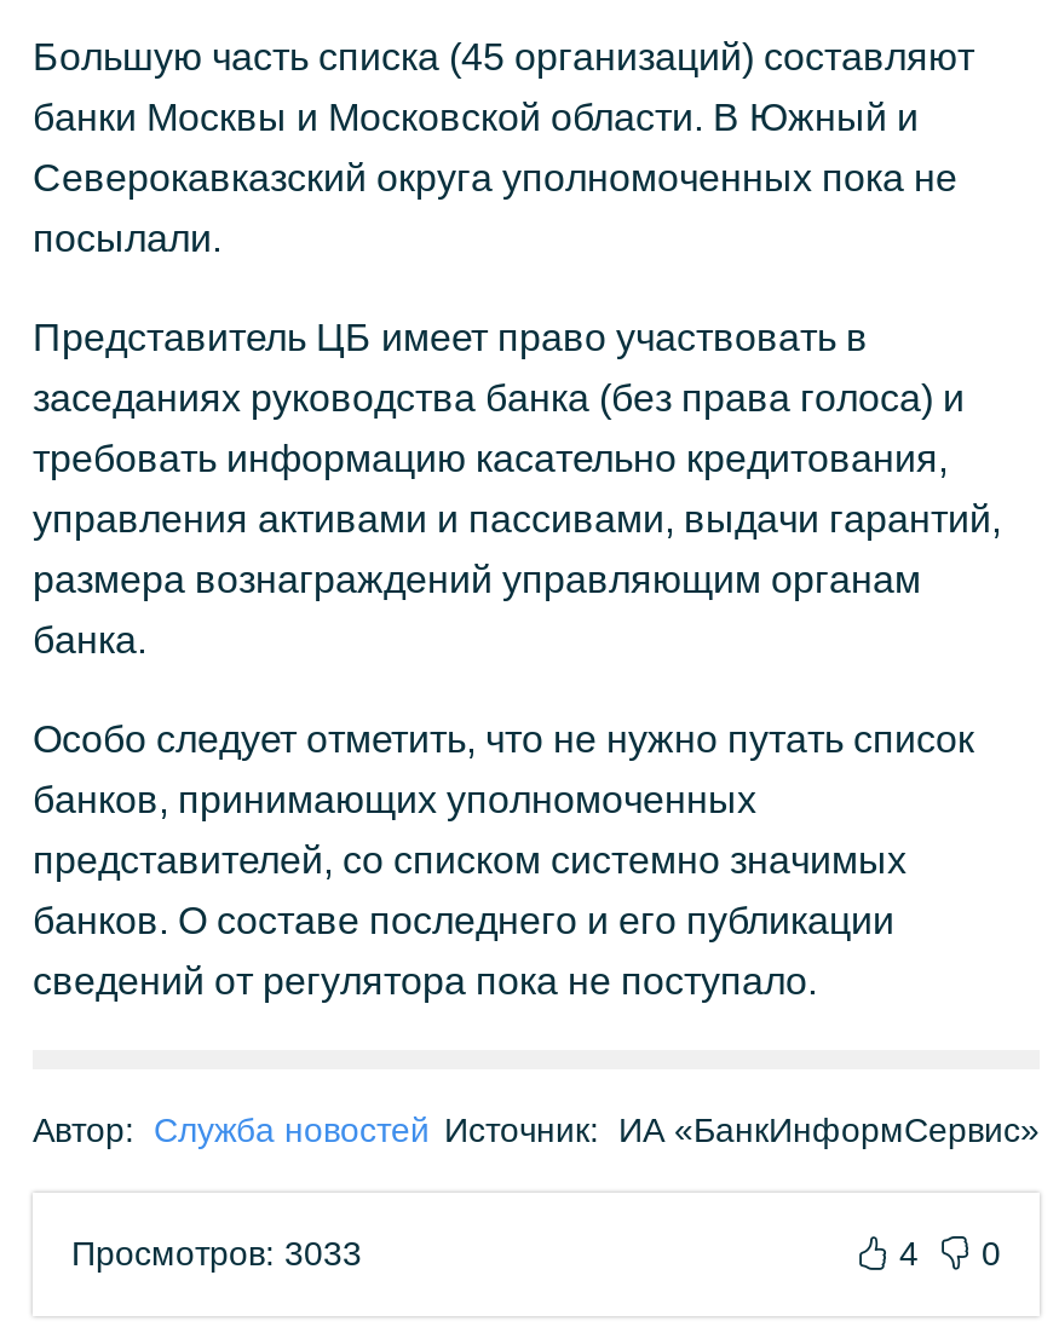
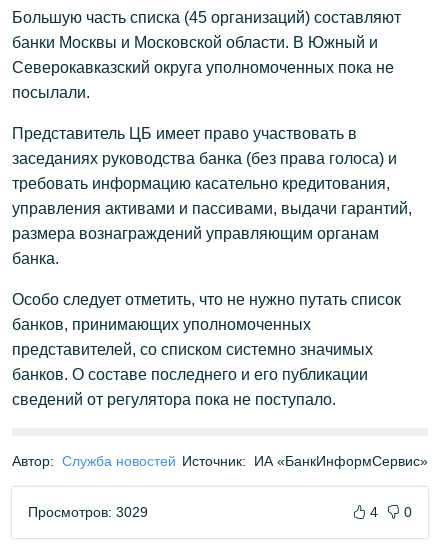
- Просмотров: 3033
+ Просмотров: 3029
